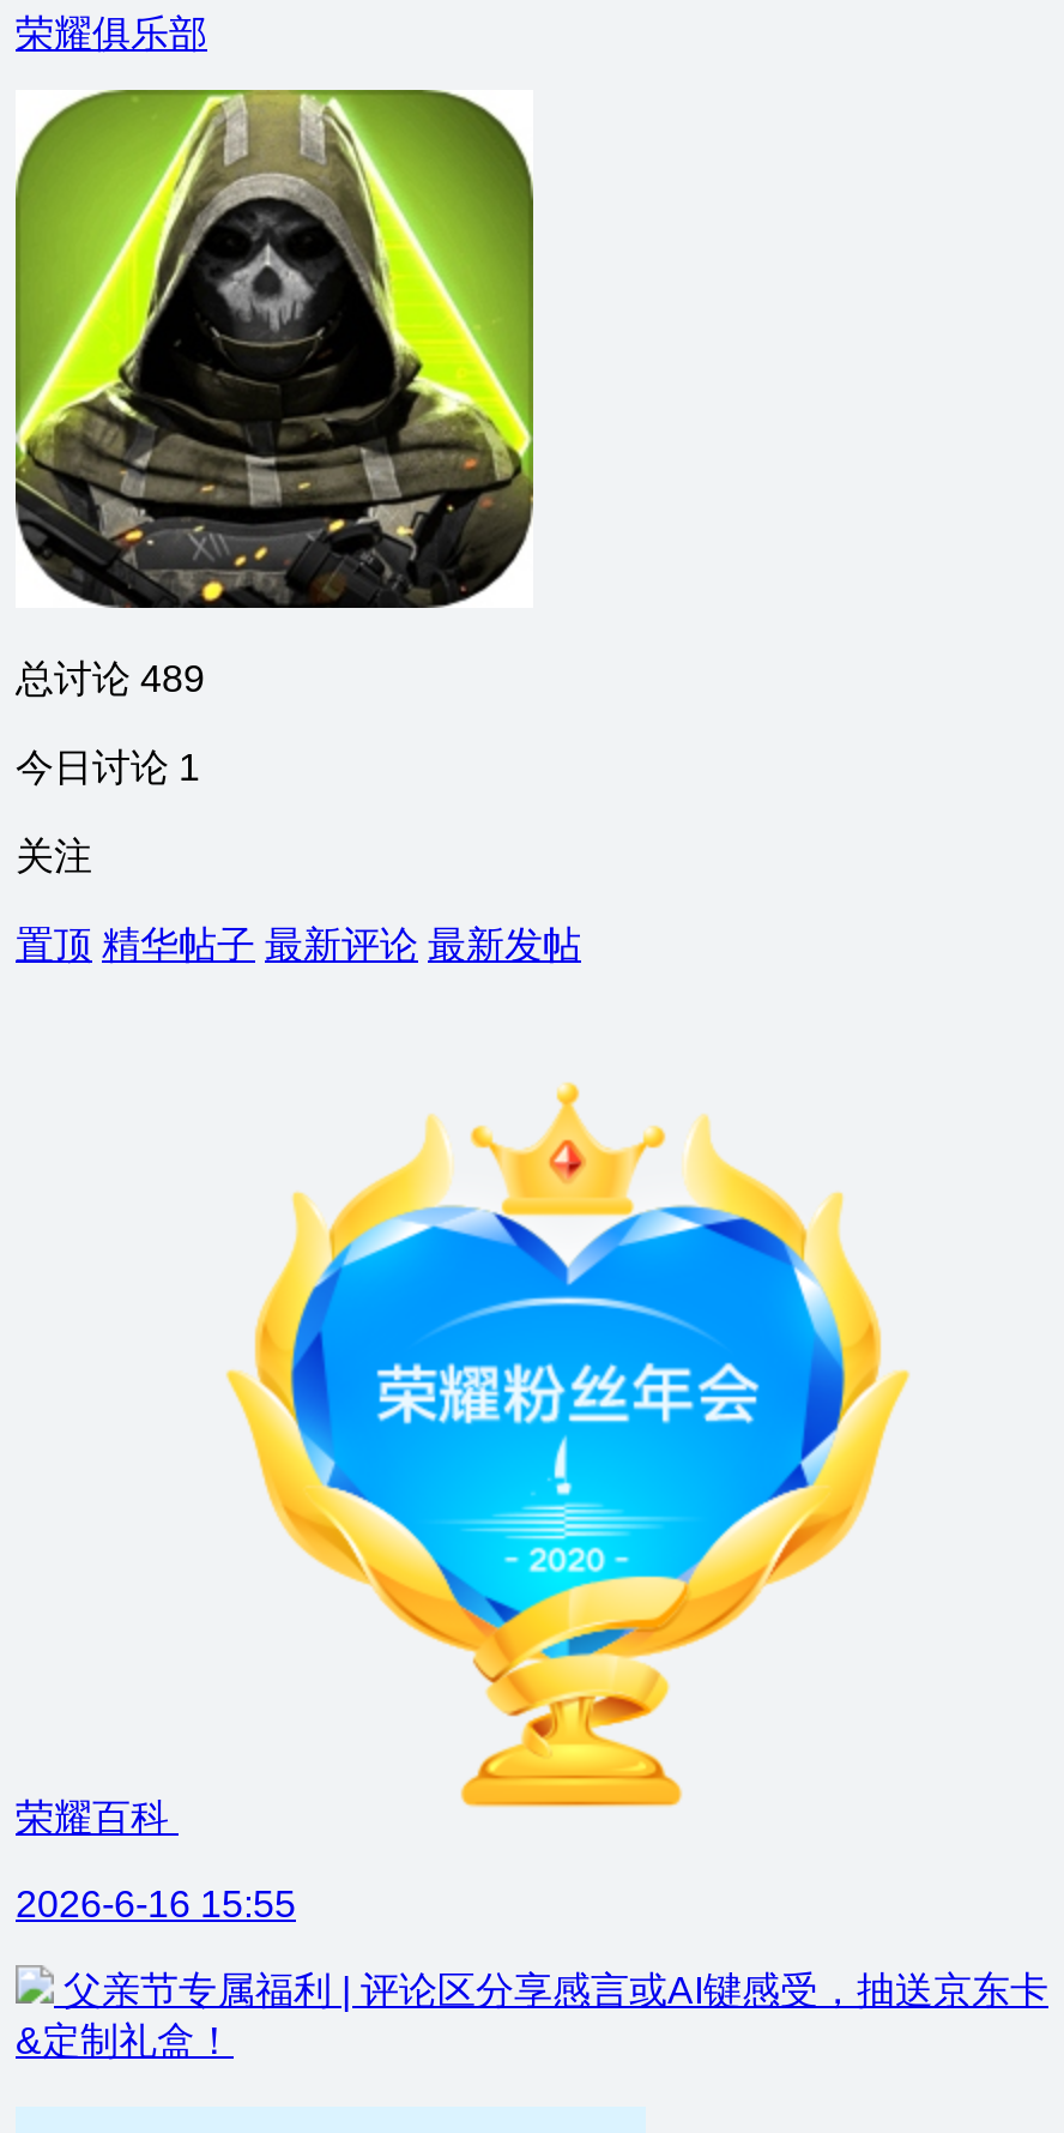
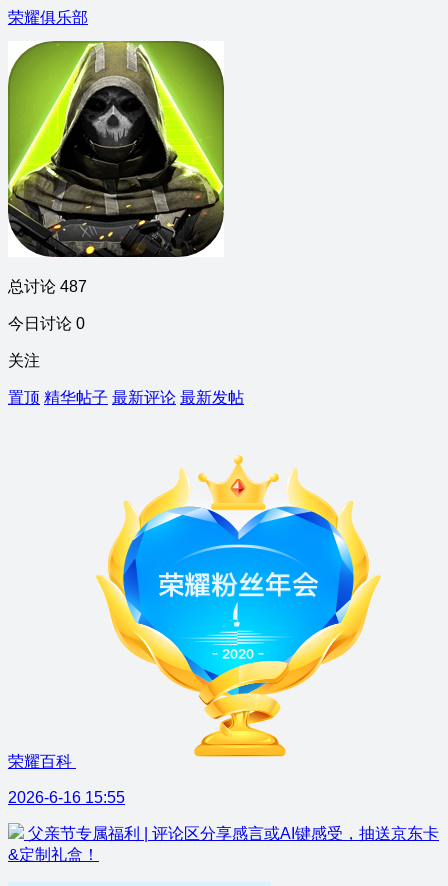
- 总讨论 489
+ 总讨论 487

- 今日讨论 1
+ 今日讨论 0
